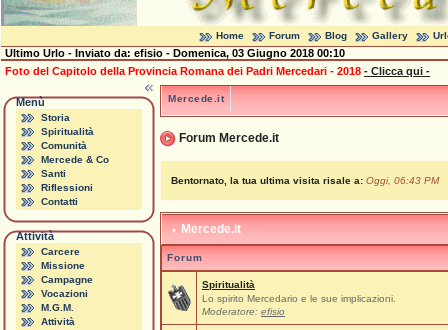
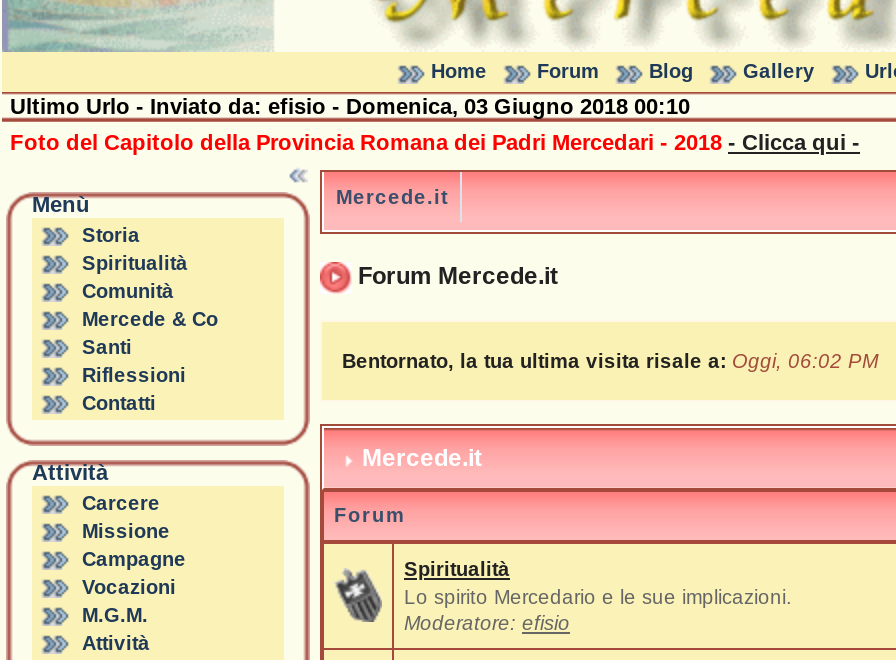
- Bentornato, la tua ultima visita risale a: Oggi, 06:43 PM
+ Bentornato, la tua ultima visita risale a: Oggi, 06:02 PM
